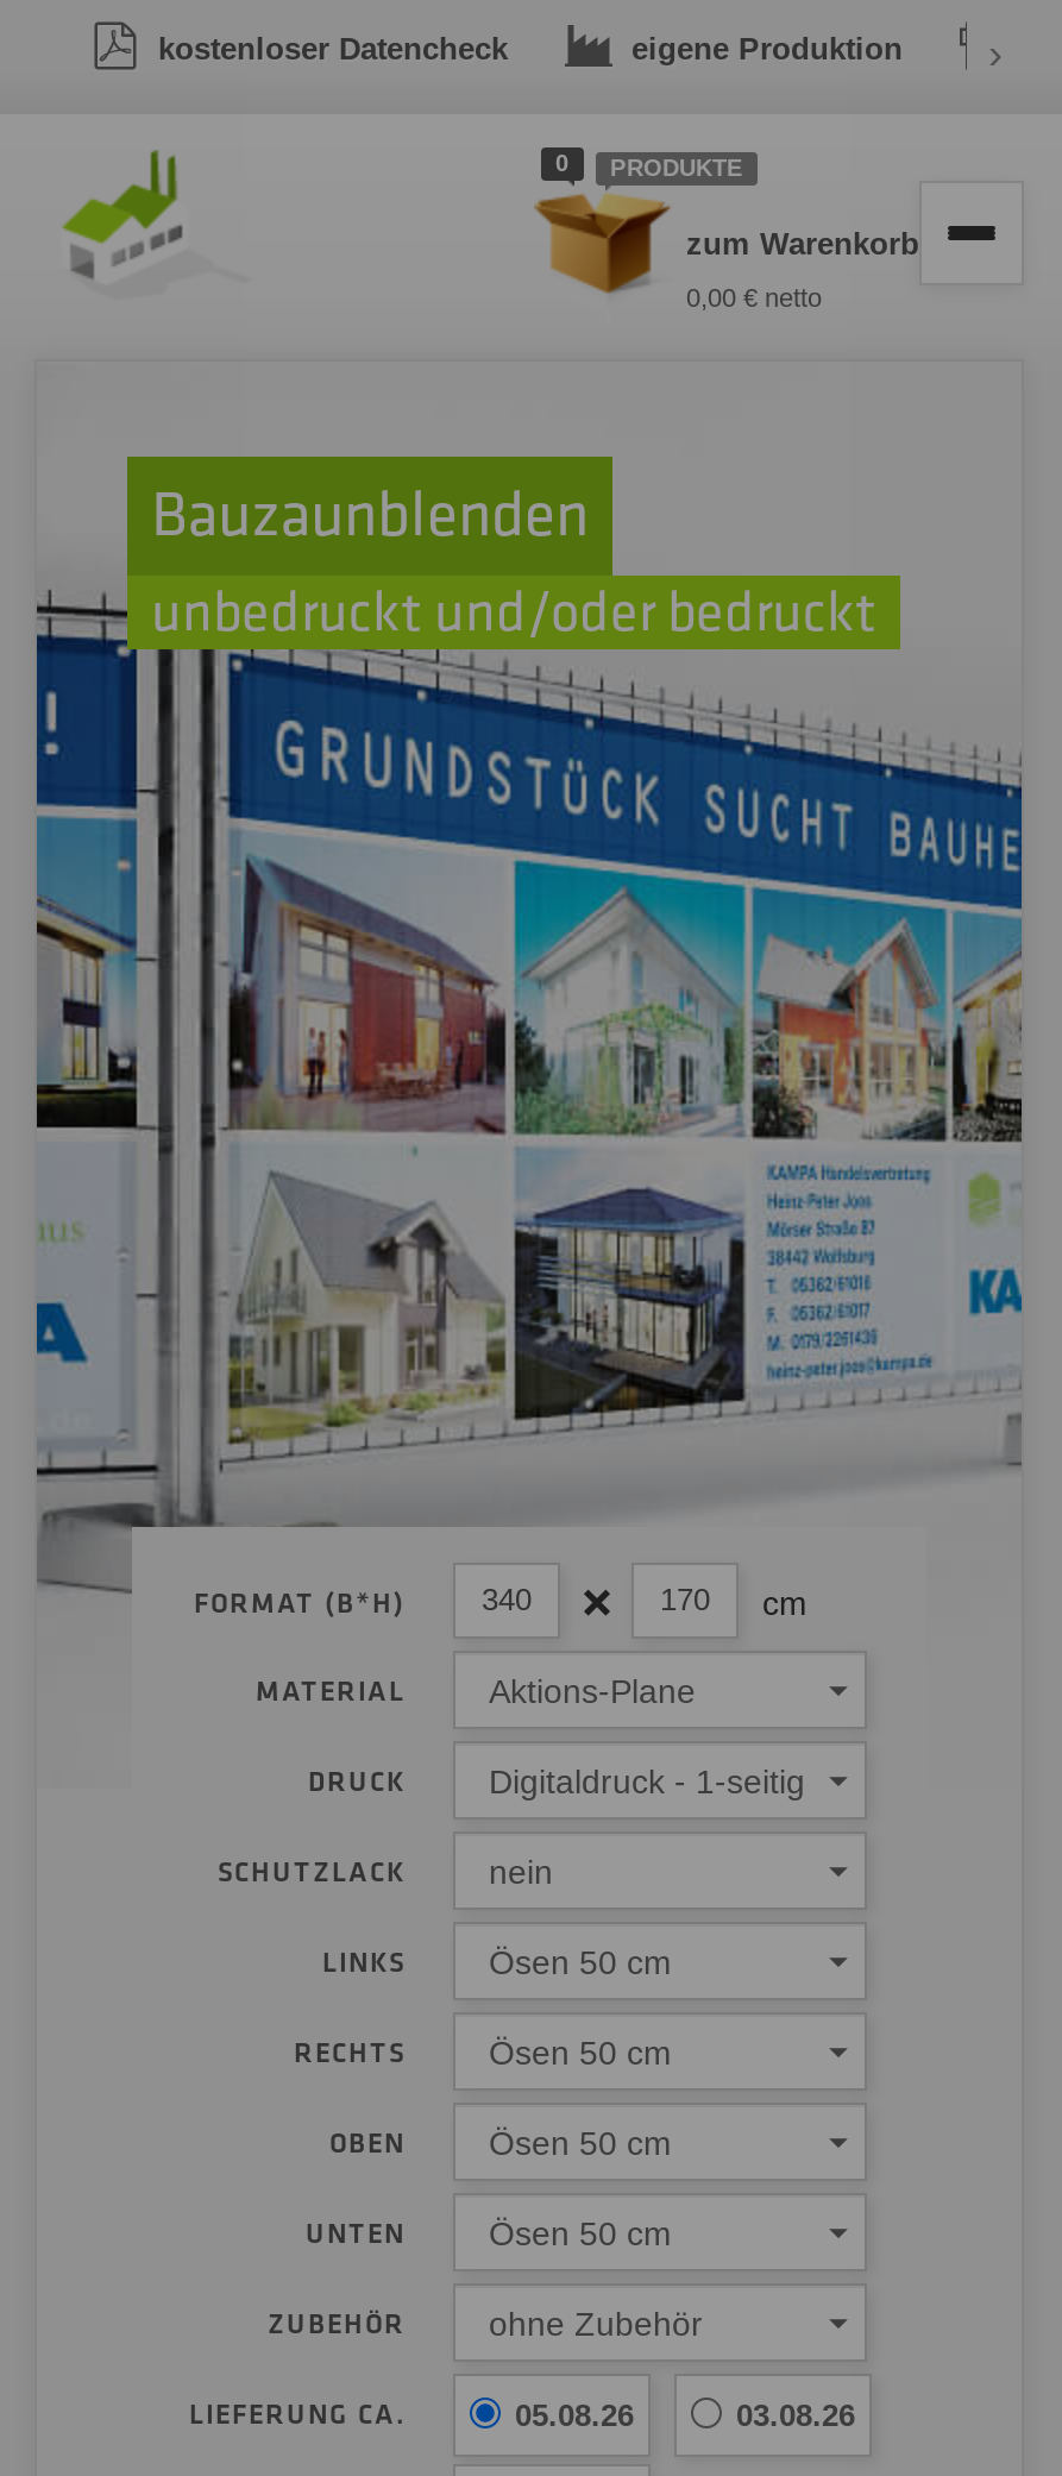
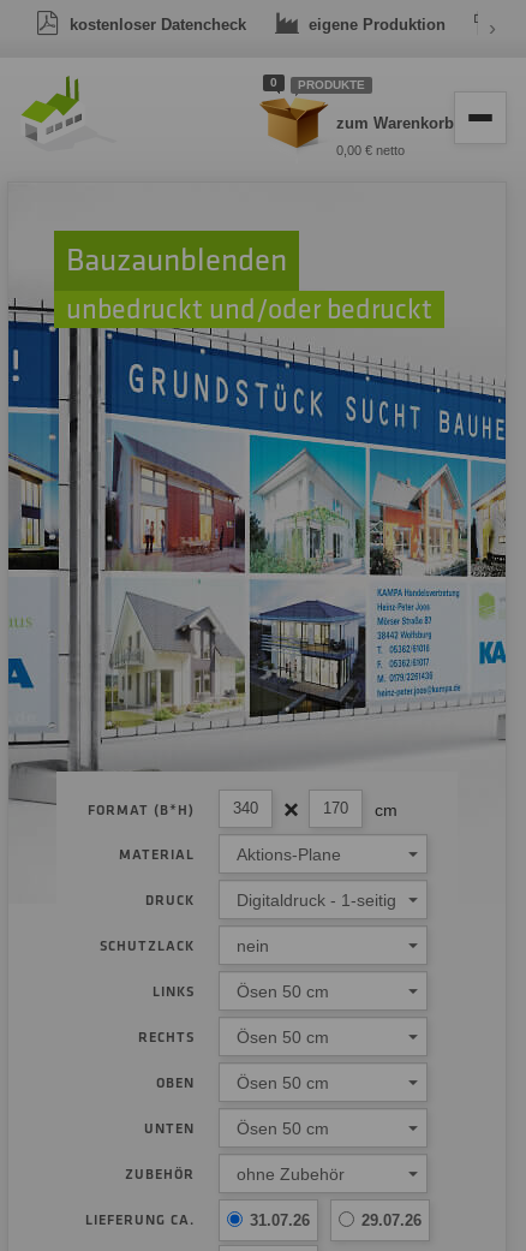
- 05.08.26
+ 31.07.26

- 03.08.26
+ 29.07.26
